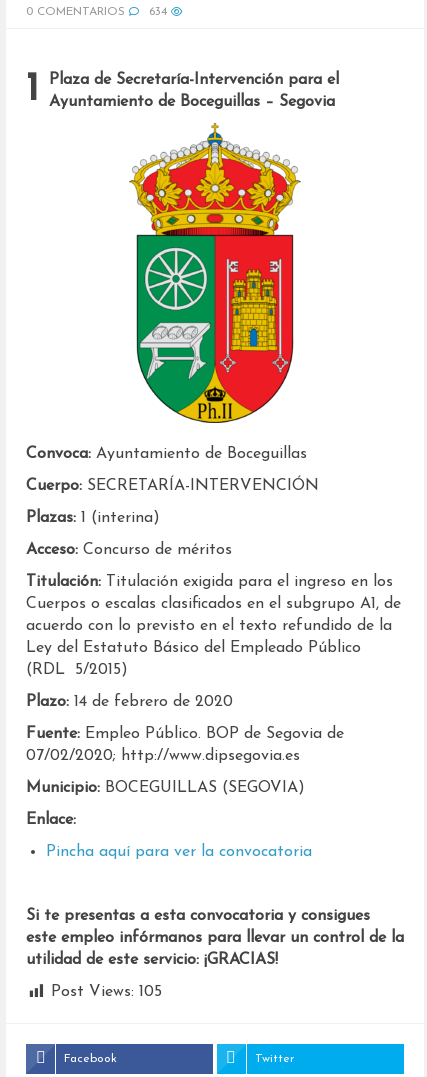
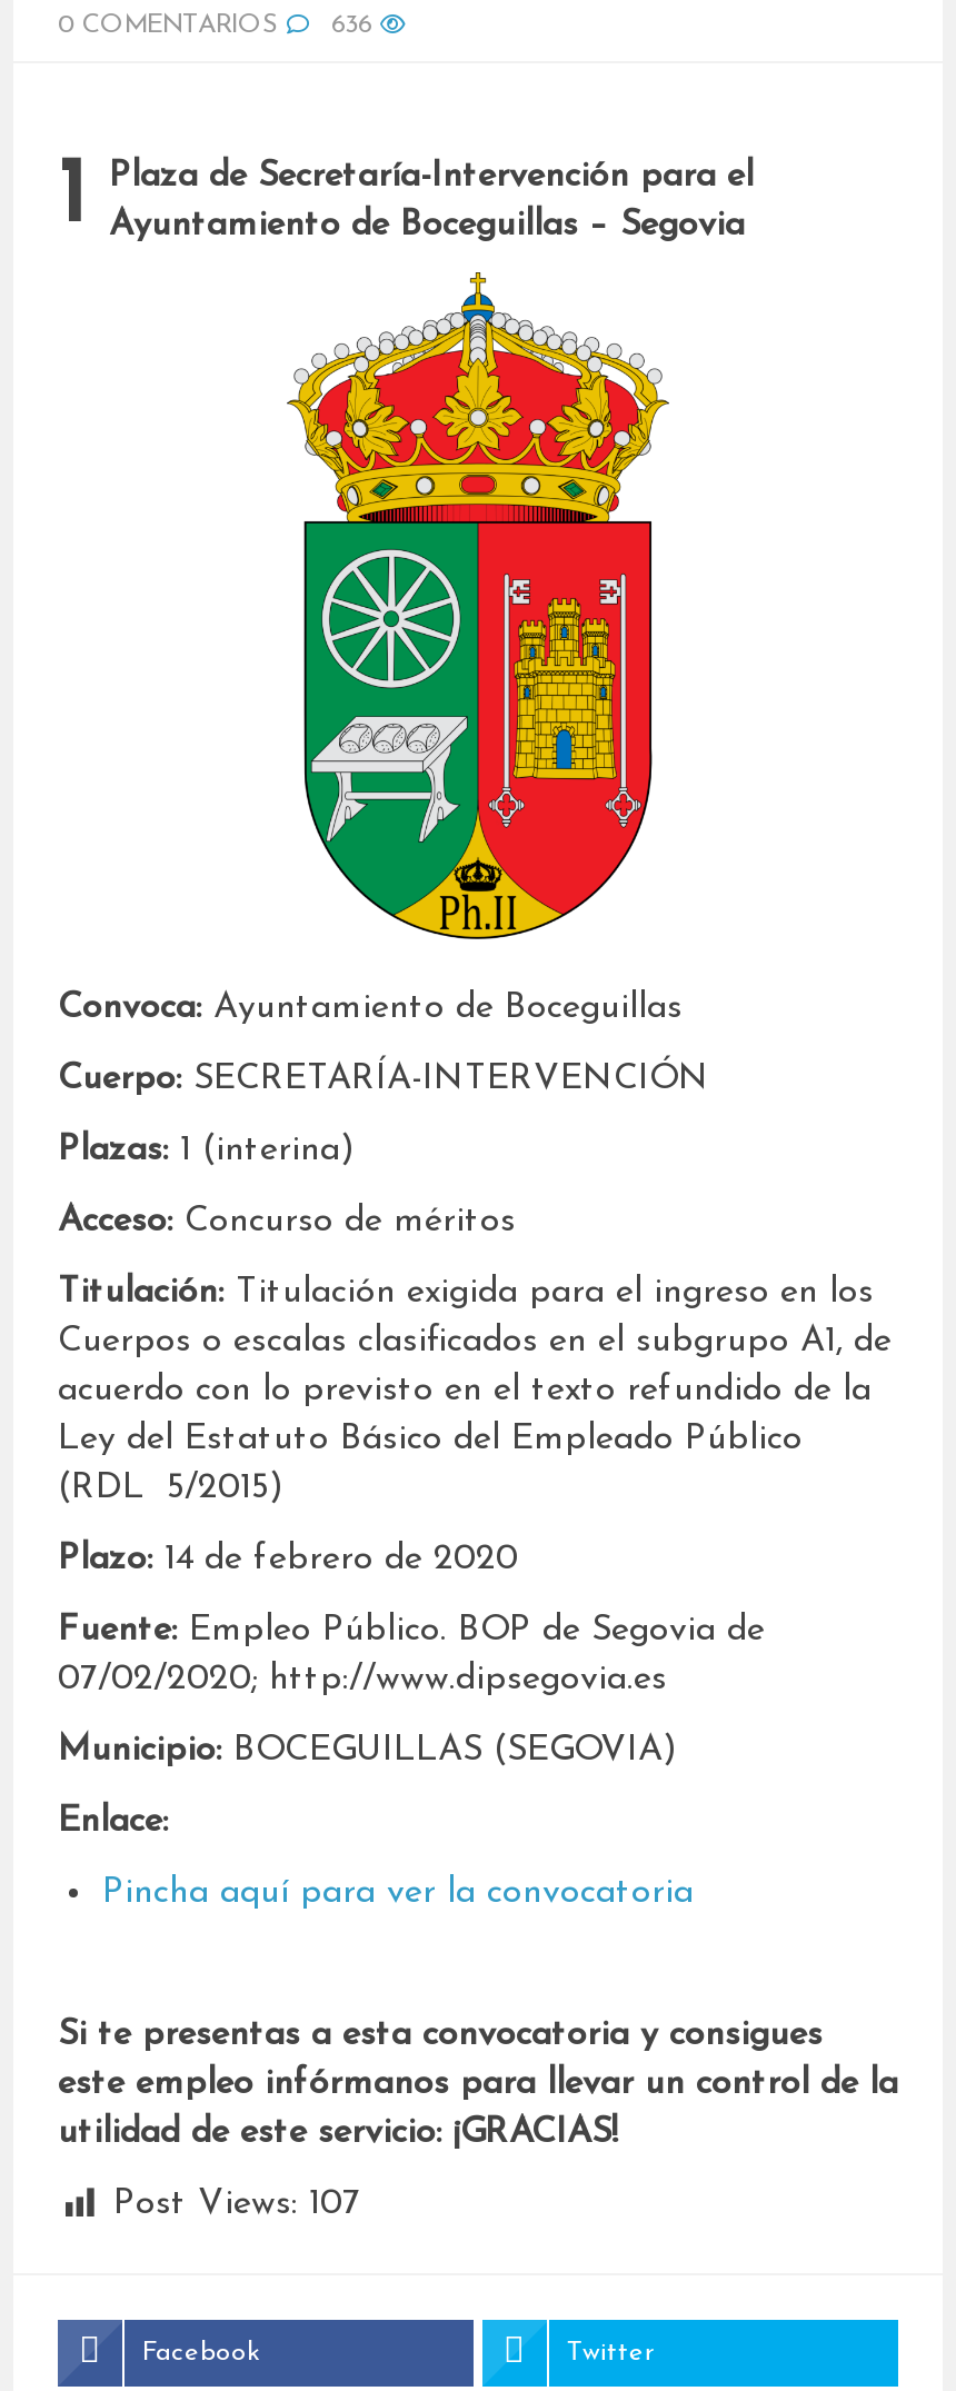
- 634
+ 636

- Post Views: 105
+ Post Views: 107
